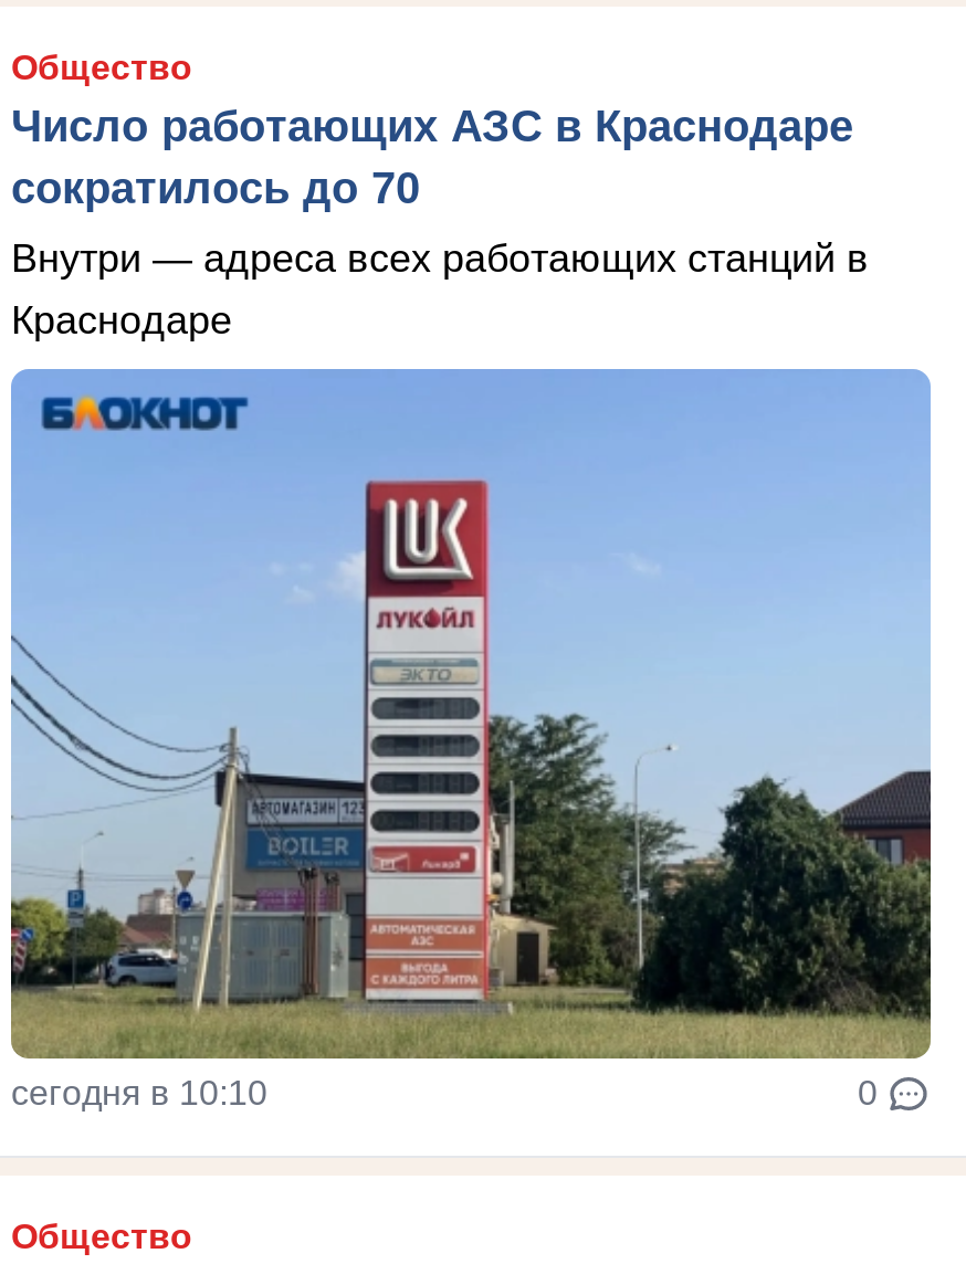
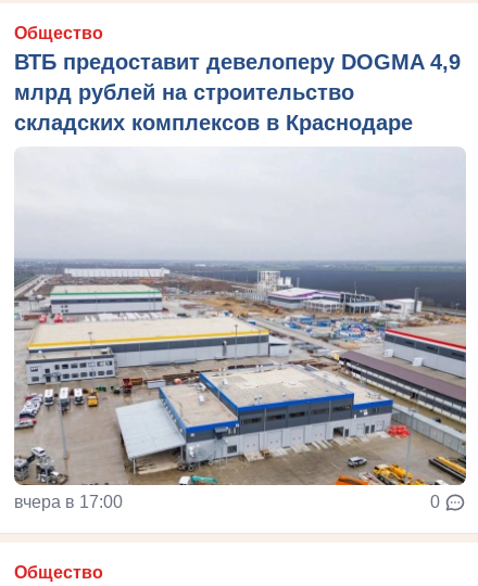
- Число работающих АЗС в Краснодаре
- сократилось до 70
- Внутри — адреса всех работающих станций в
- Краснодаре
+ ВТБ предоставит девелоперу DOGMA 4,9
+ млрд рублей на строительство
+ складских комплексов в Краснодаре

- [image]
- сегодня в 10:10
+ [image]
+ вчера в 17:00
